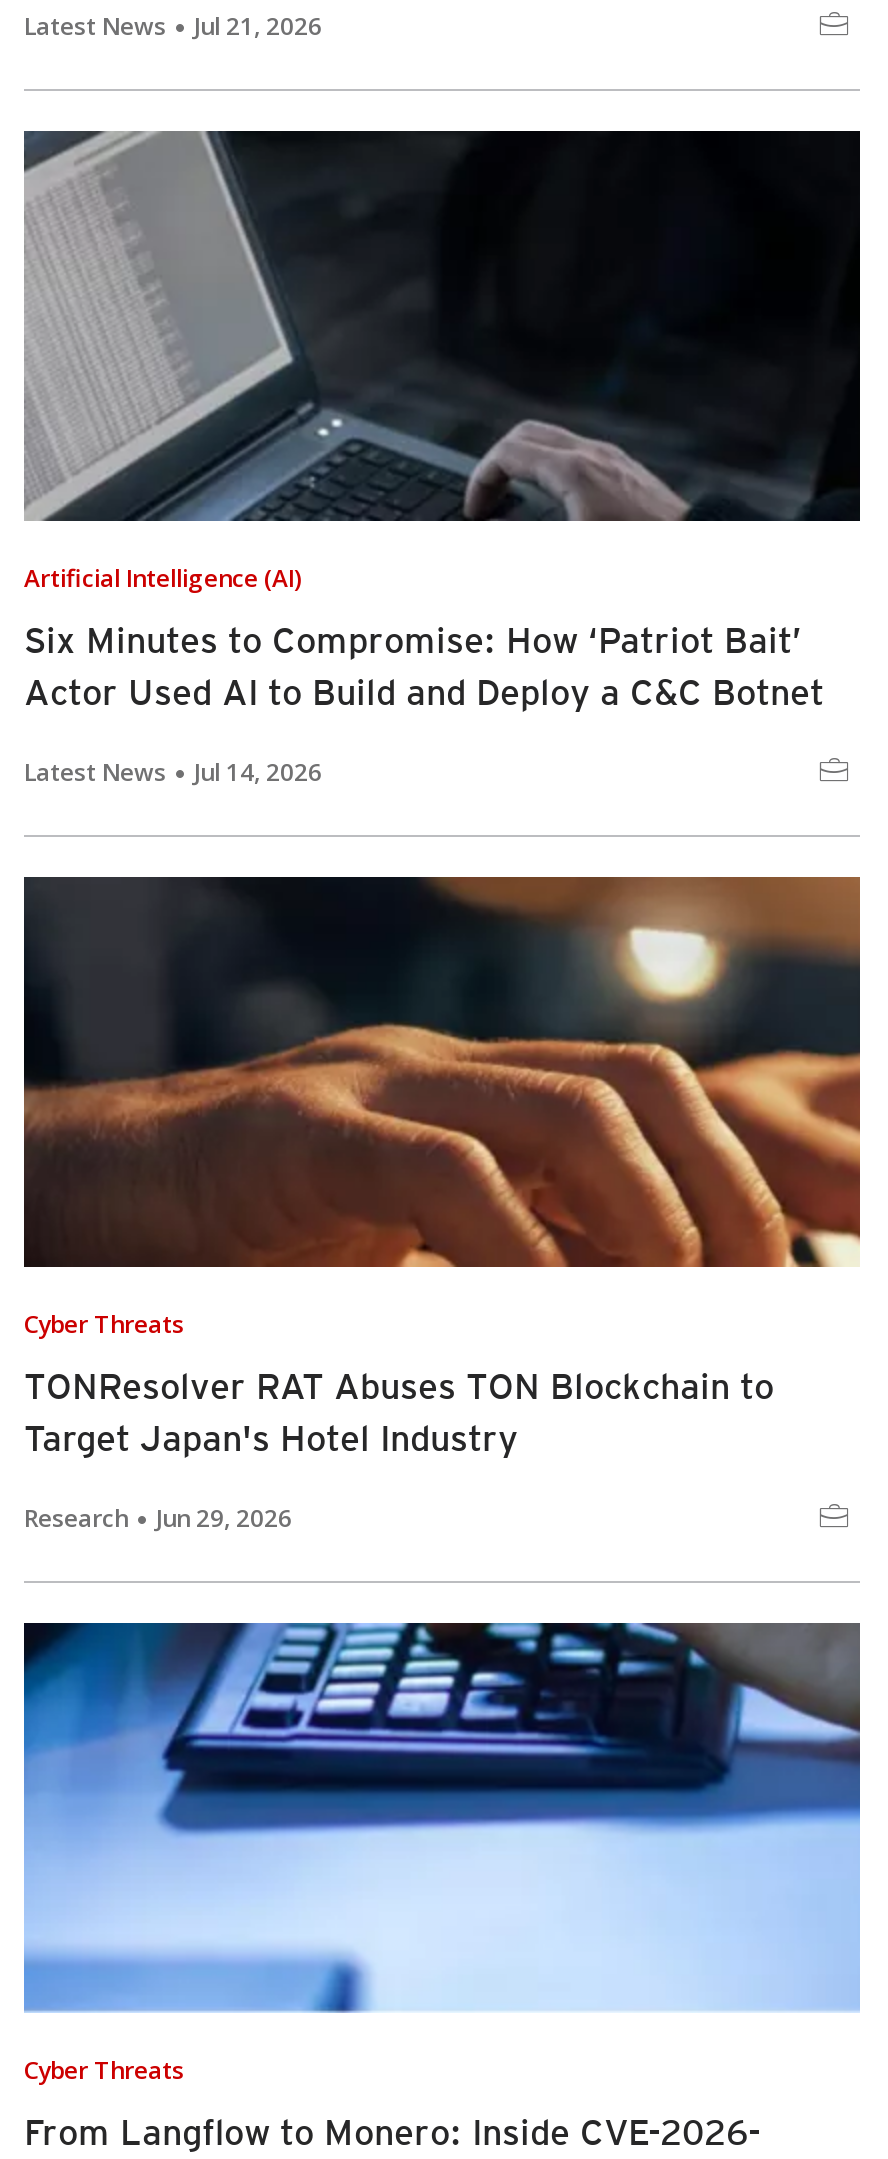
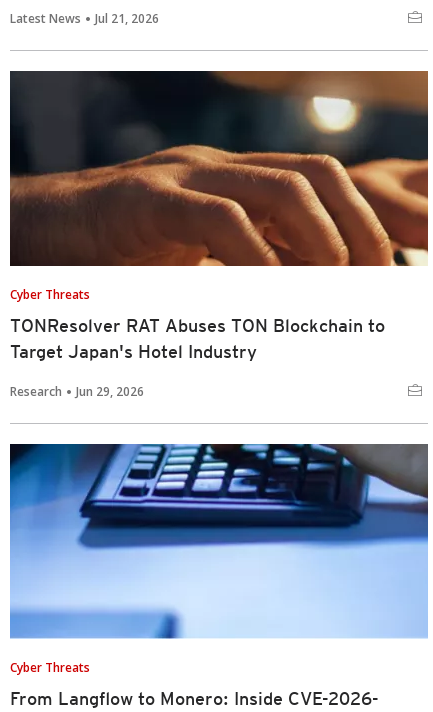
- [image]
- Artificial Intelligence (AI)
- Six Minutes to Compromise: How ‘Patriot Bait’
- Actor Used AI to Build and Deploy a C&C Botnet
- Latest News
- Jul 14, 2026
